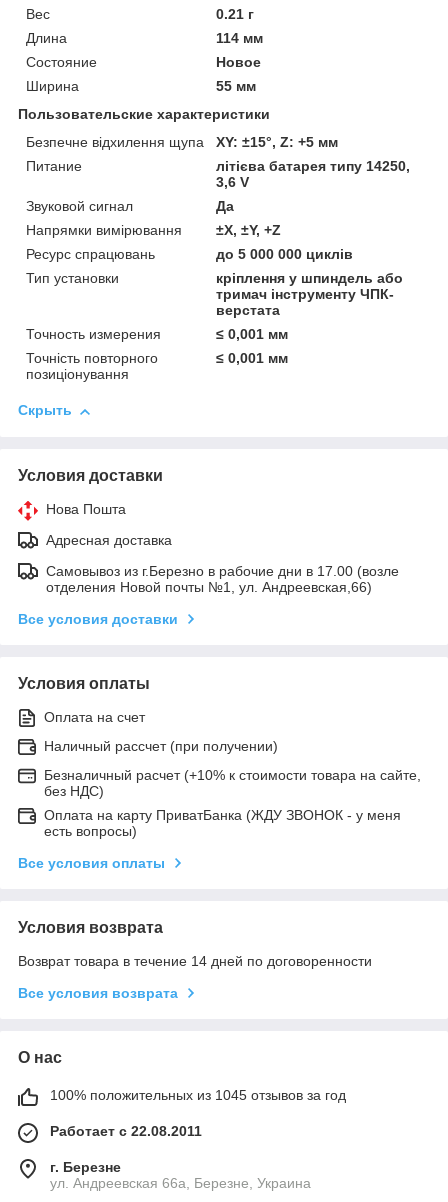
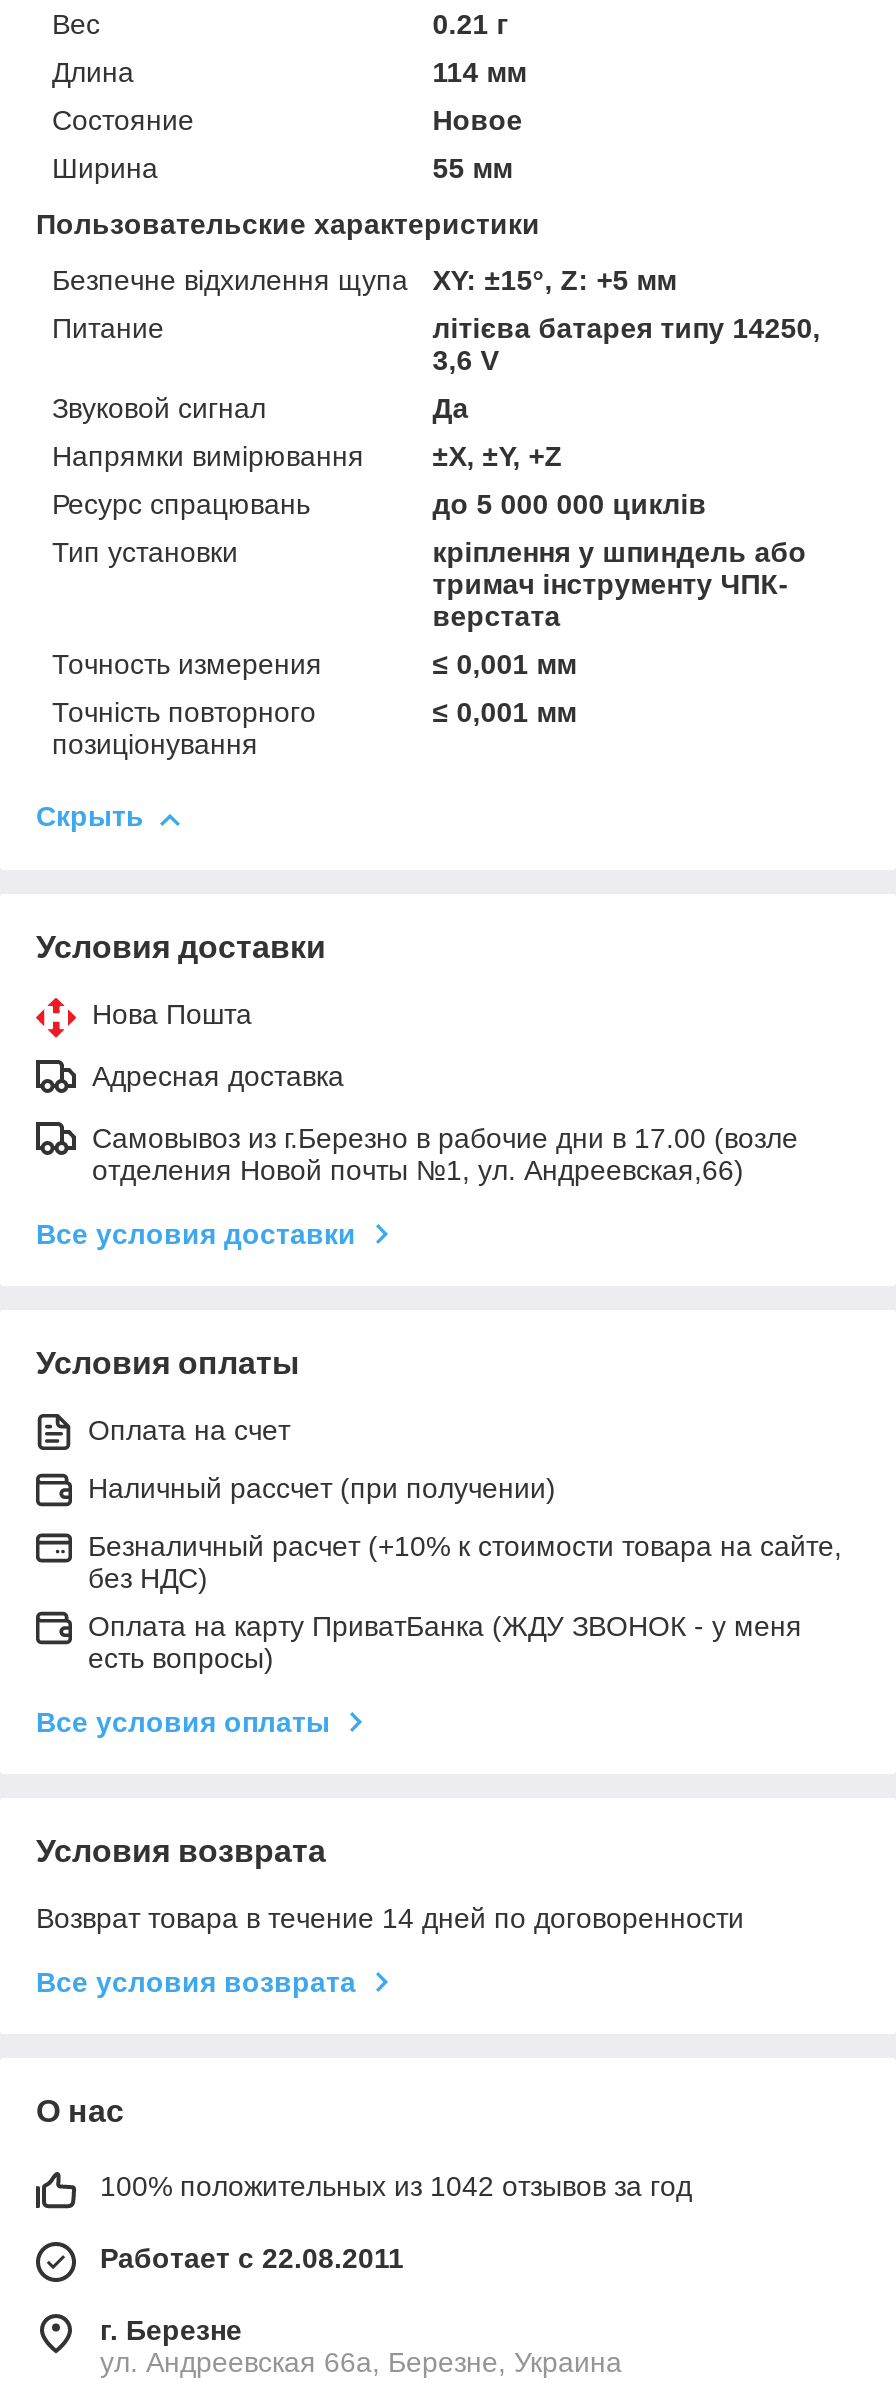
- 100% положительных из 1045 отзывов за год
+ 100% положительных из 1042 отзывов за год
